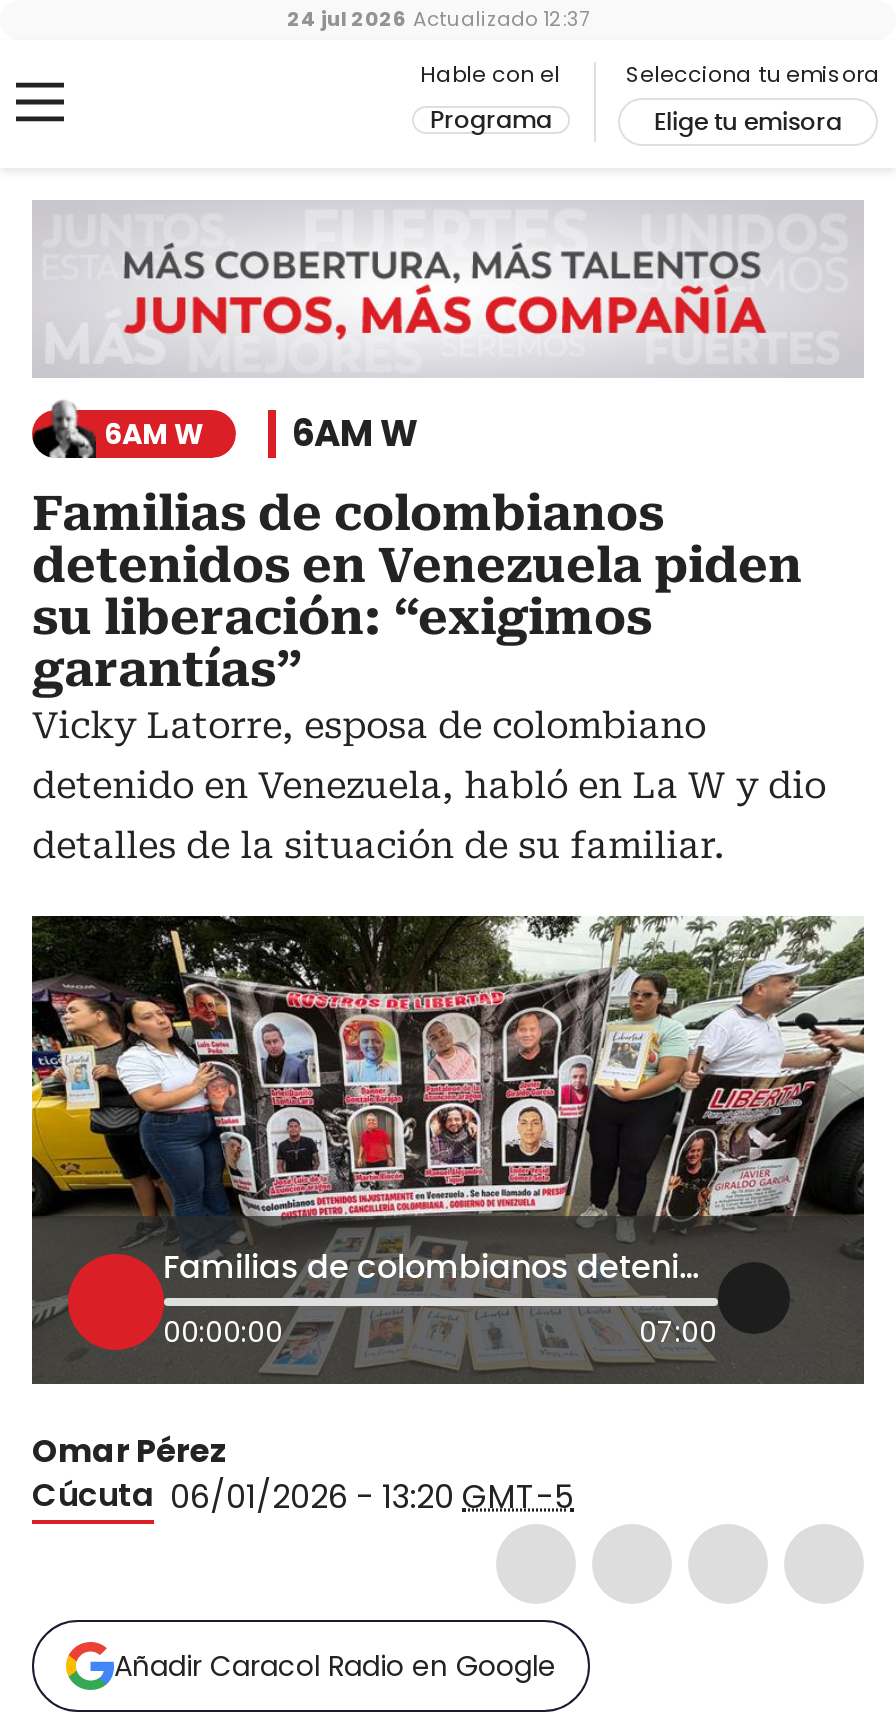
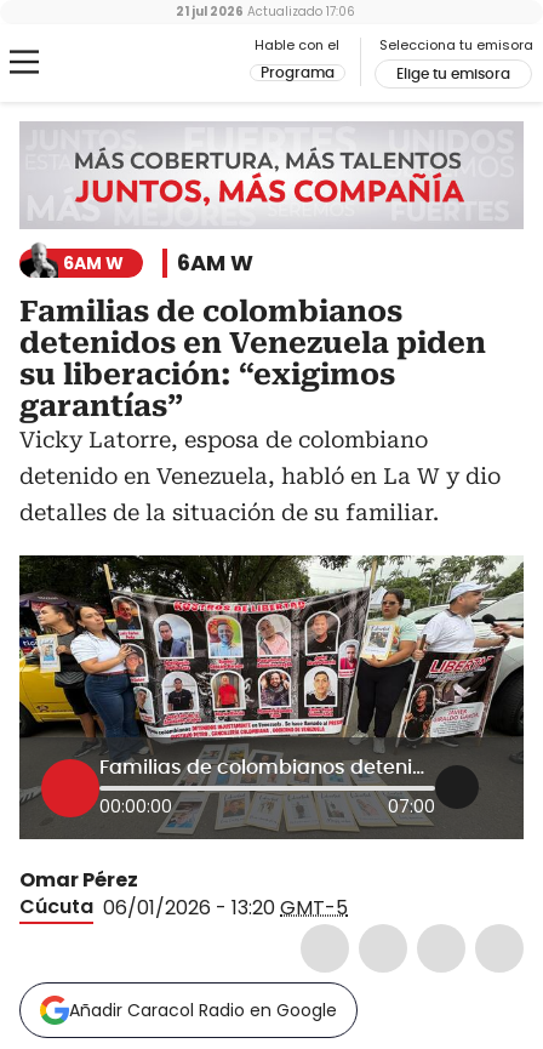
- 24 jul 2026 Actualizado 12:37
+ 21 jul 2026 Actualizado 17:06
